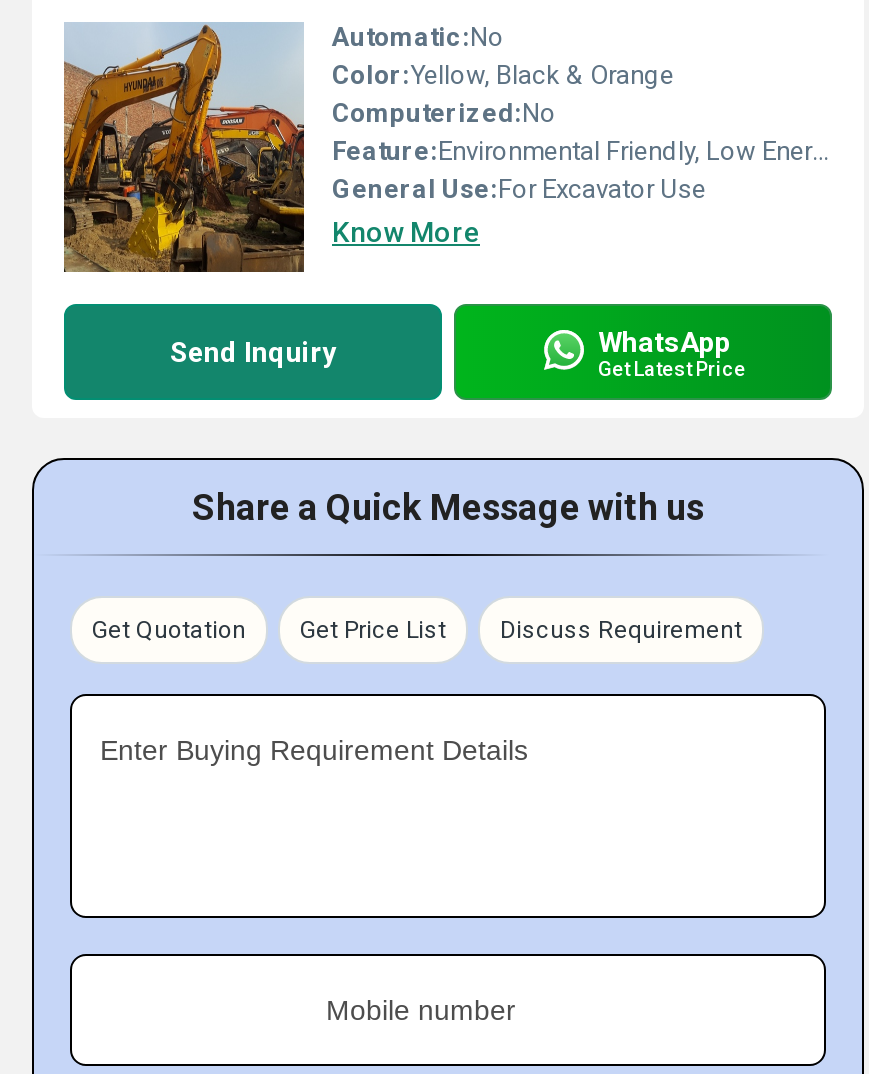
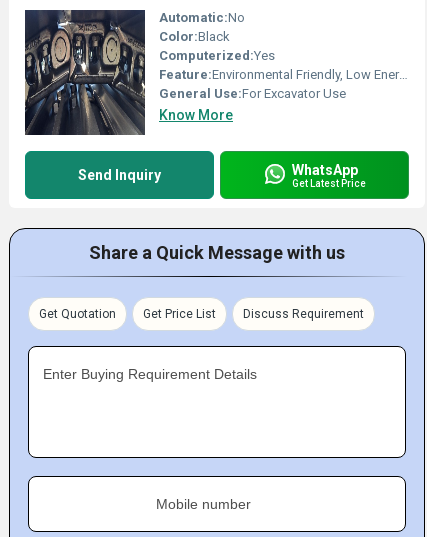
- [image]
- Color:Yellow, Black & Orange
- Computerized:No
+ [image]
+ Color:Black
+ Computerized:Yes
